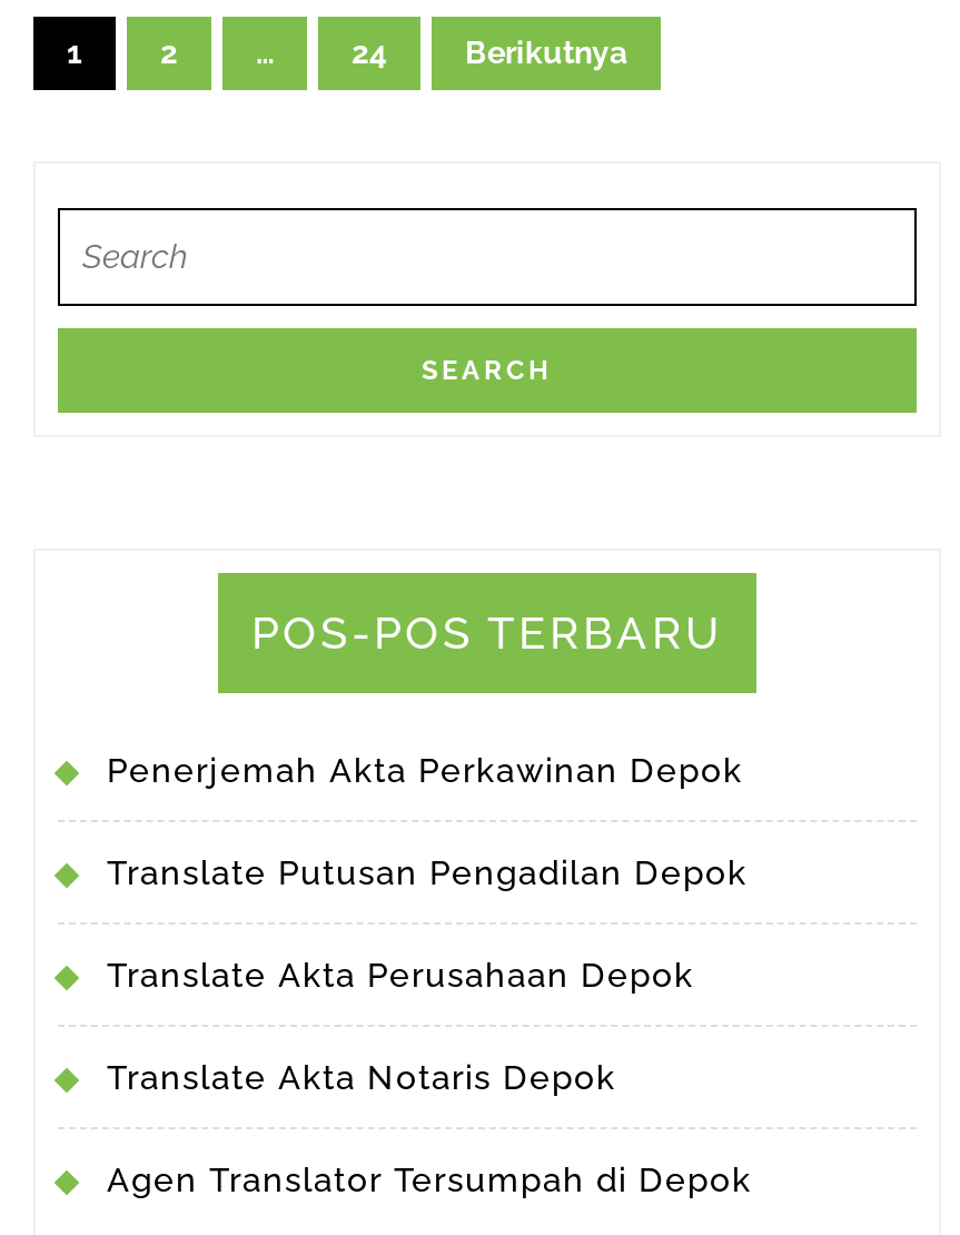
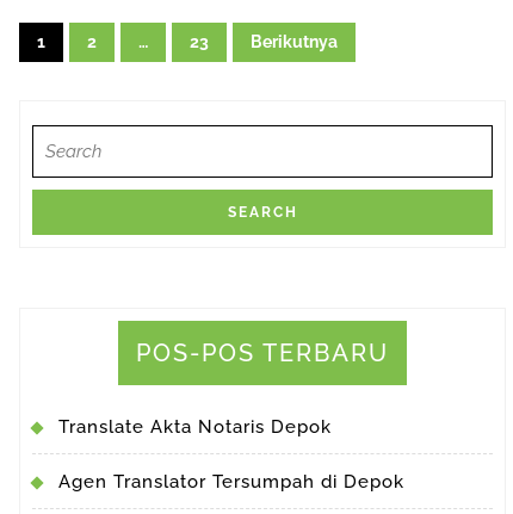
- 24
+ 23

- Penerjemah Akta Perkawinan Depok
- Translate Putusan Pengadilan Depok
- Translate Akta Perusahaan Depok
